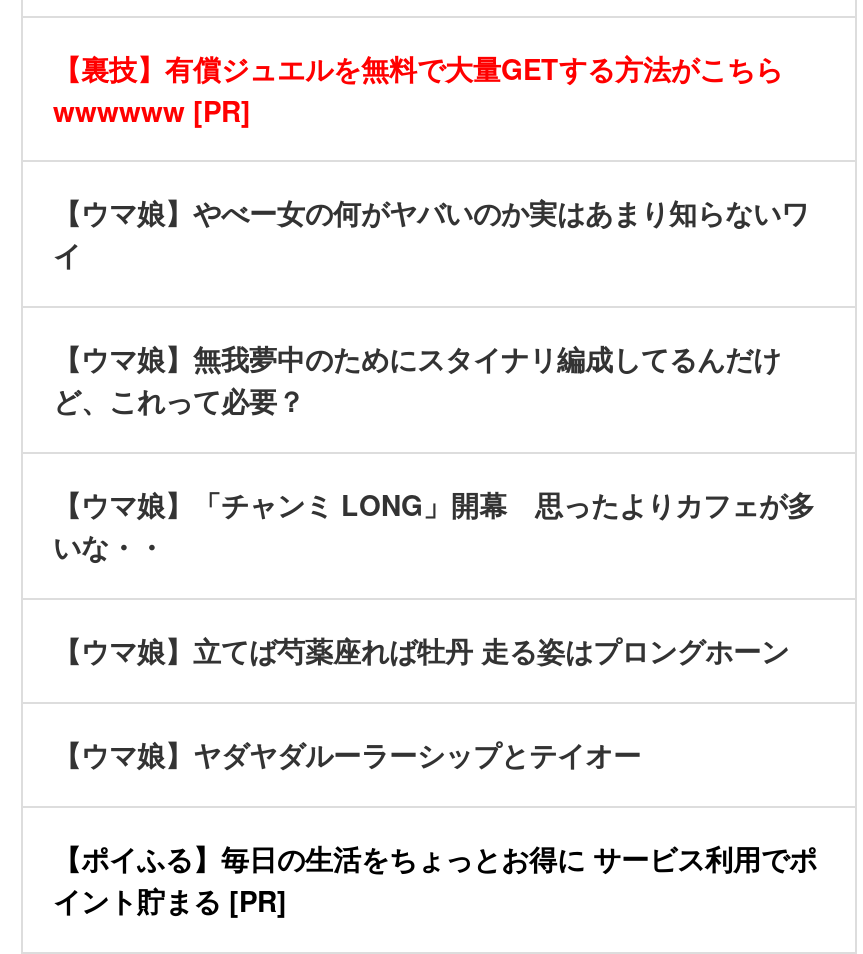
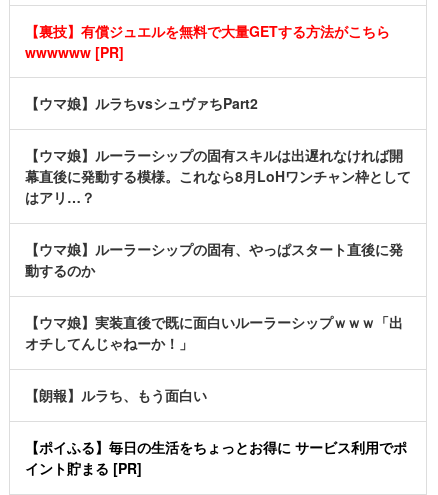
- 【ウマ娘】やべー女の何がヤバいのか実はあまり知らないワ
- イ
+ 【ウマ娘】ルラちvsシュヴァちPart2

- 【ウマ娘】無我夢中のためにスタイナリ編成してるんだけ
- ど、これって必要？
+ 【ウマ娘】ルーラーシップの固有スキルは出遅れなければ開
+ 幕直後に発動する模様。これなら8月LoHワンチャン枠として
+ はアリ…？

- 【ウマ娘】「チャンミ LONG」開幕 思ったよりカフェが多
- いな・・
+ 【ウマ娘】ルーラーシップの固有、やっぱスタート直後に発
+ 動するのか

- 【ウマ娘】立てば芍薬座れば牡丹 走る姿はプロングホーン
+ 【ウマ娘】実装直後で既に面白いルーラーシップｗｗｗ「出
+ オチしてんじゃねーか！」

- 【ウマ娘】ヤダヤダルーラーシップとテイオー
+ 【朗報】ルラち、もう面白い
